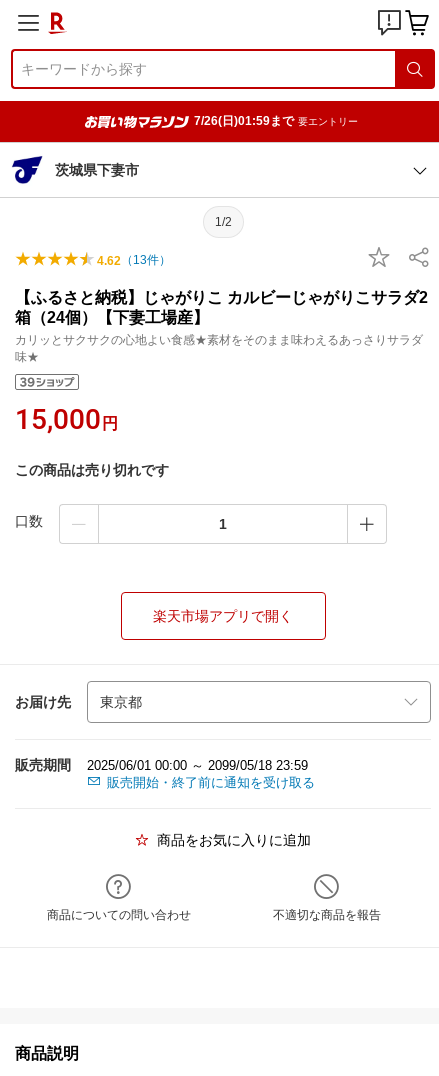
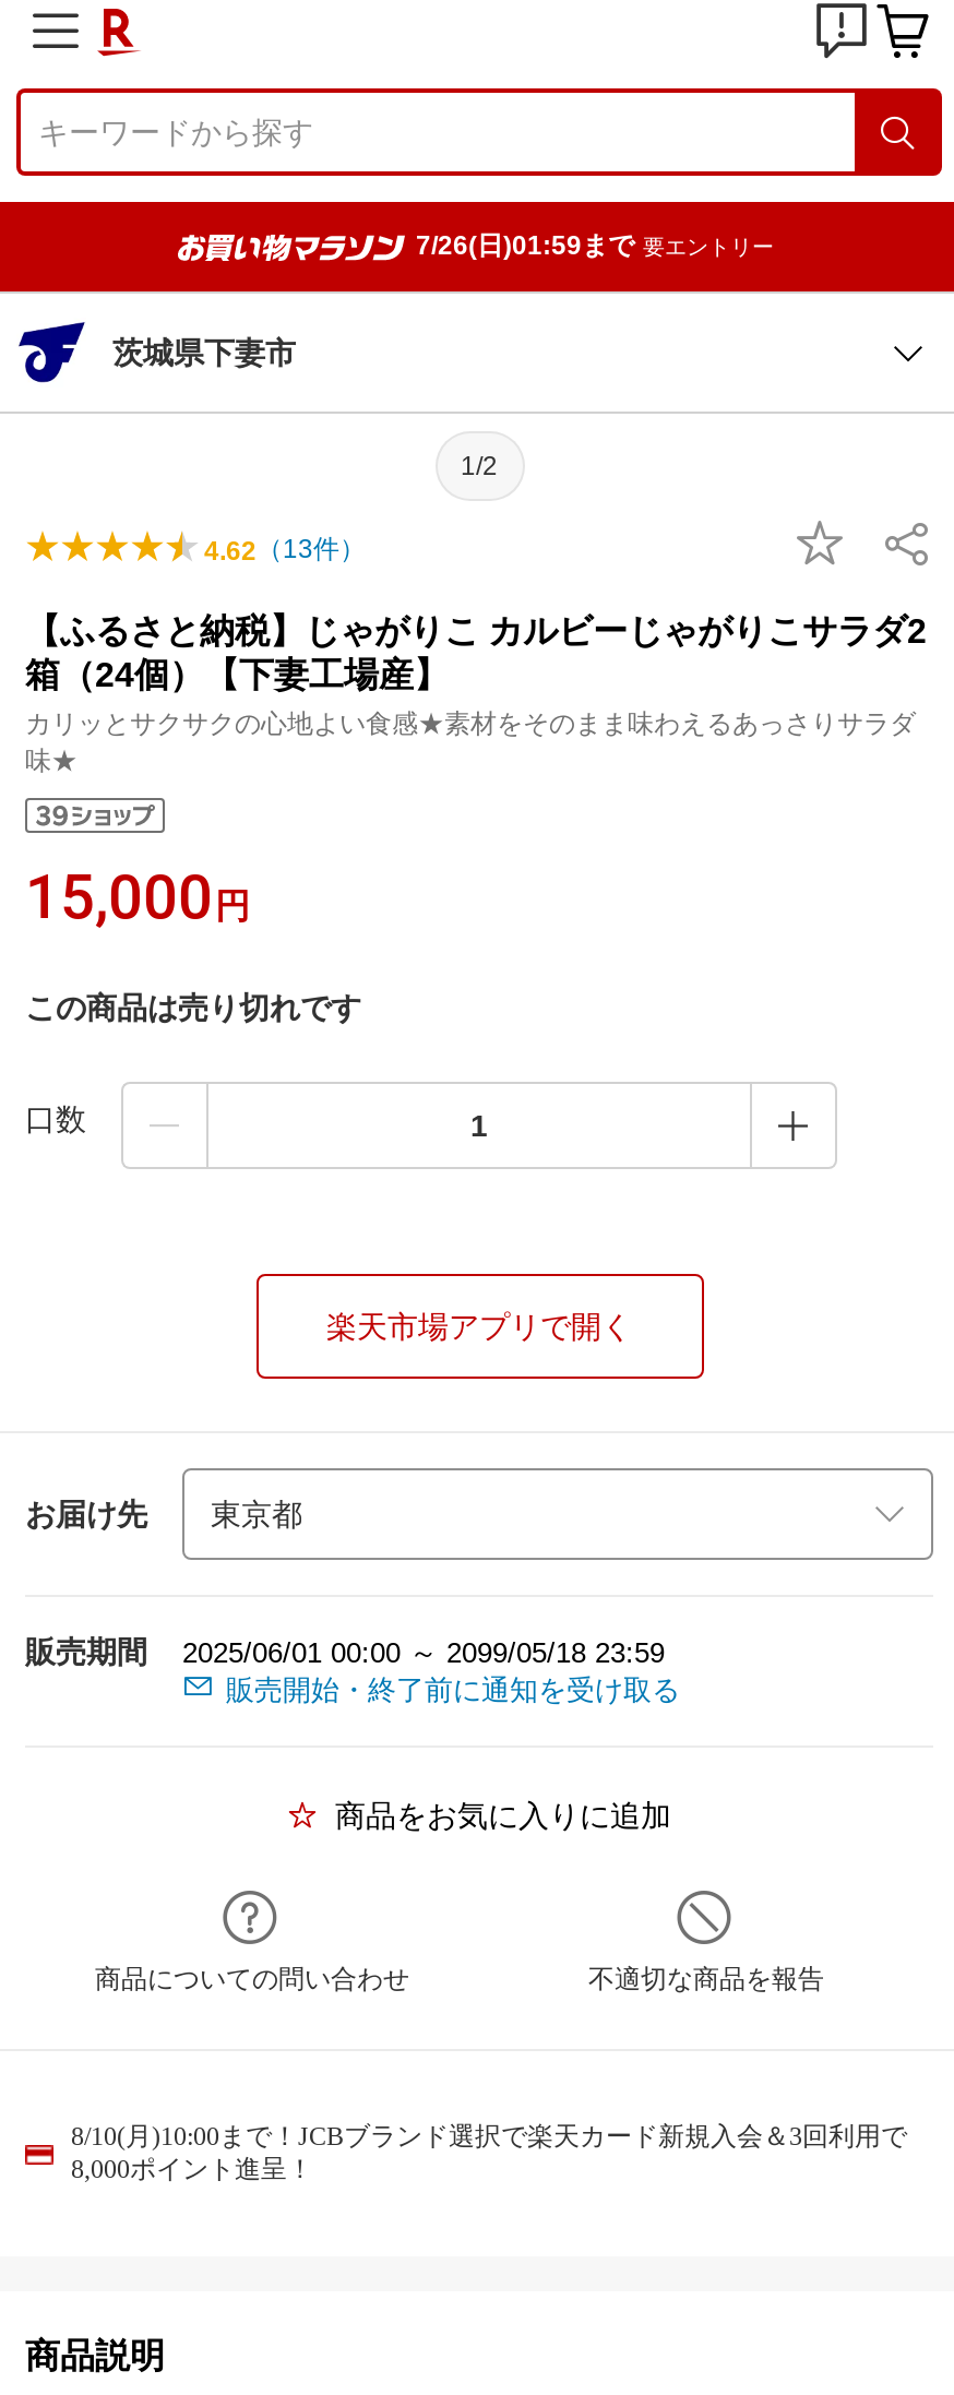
+ 8/10(月)10:00まで！JCBブランド選択で楽天カード新規入会＆3回利用で
+ 8,000ポイント進呈！
